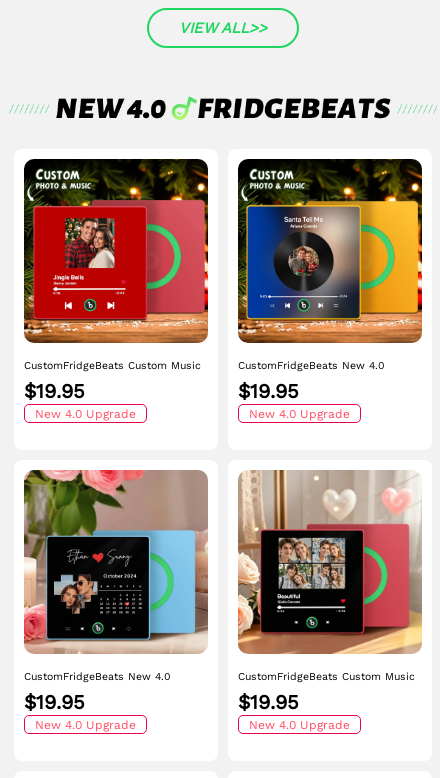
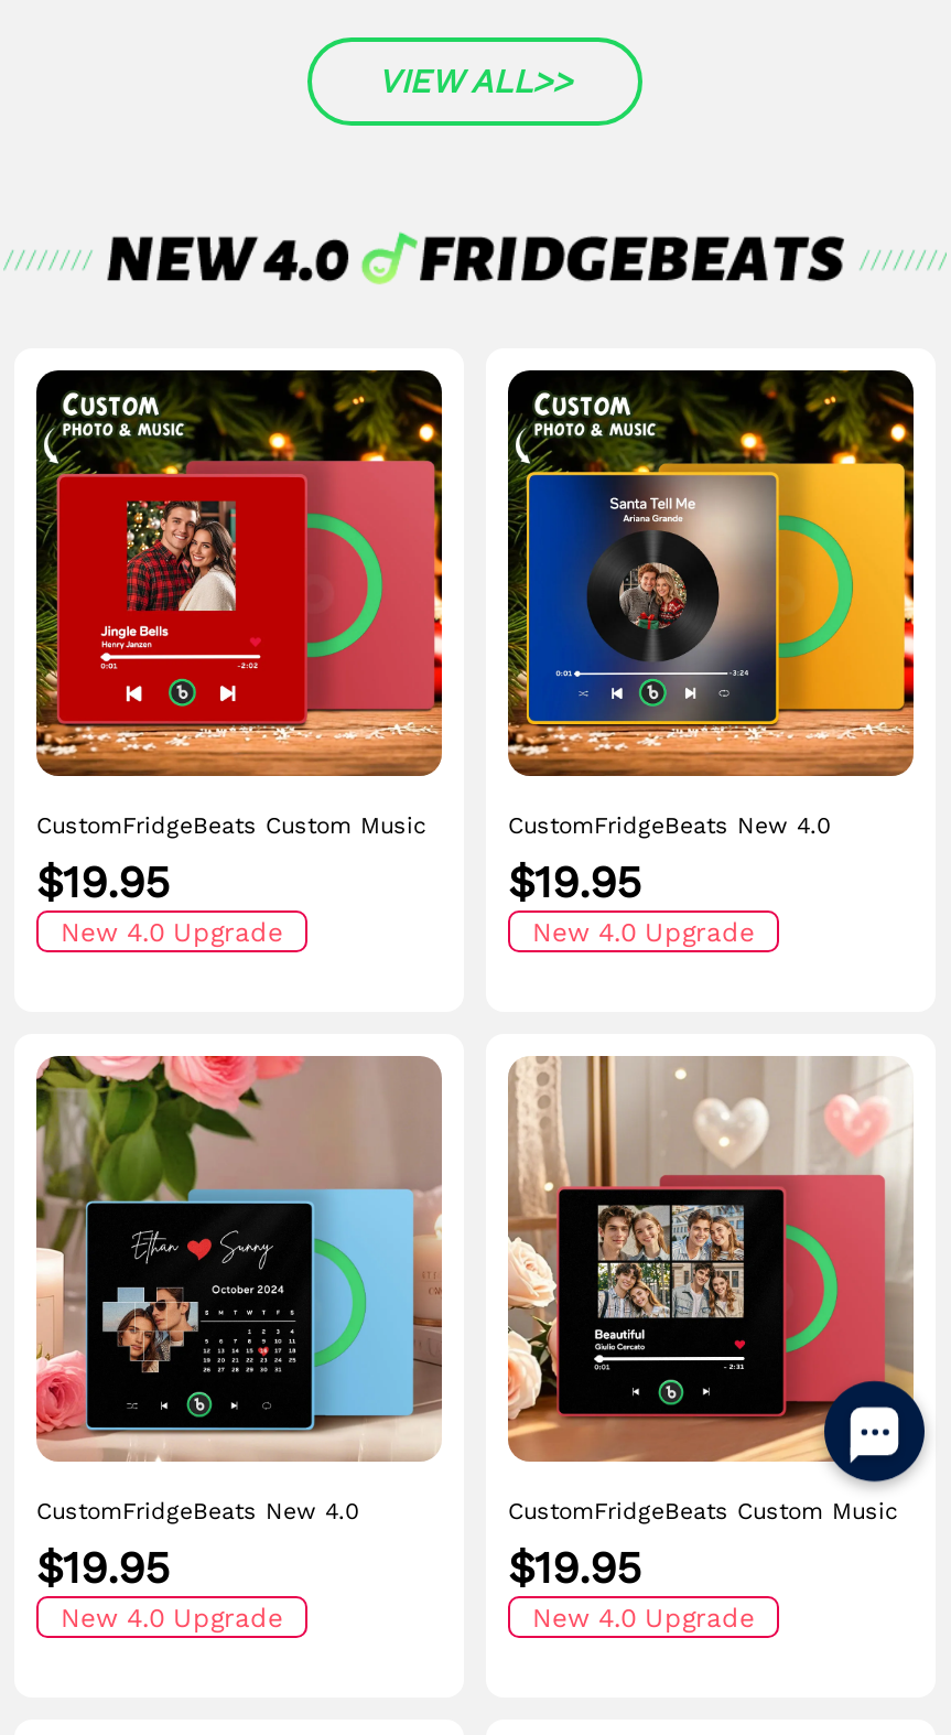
- [image]
+ [image]
